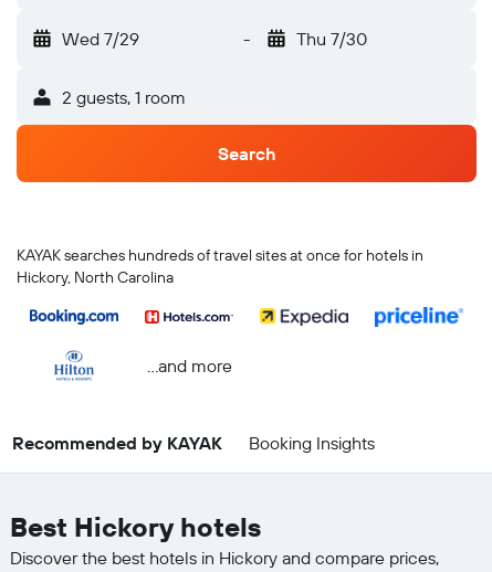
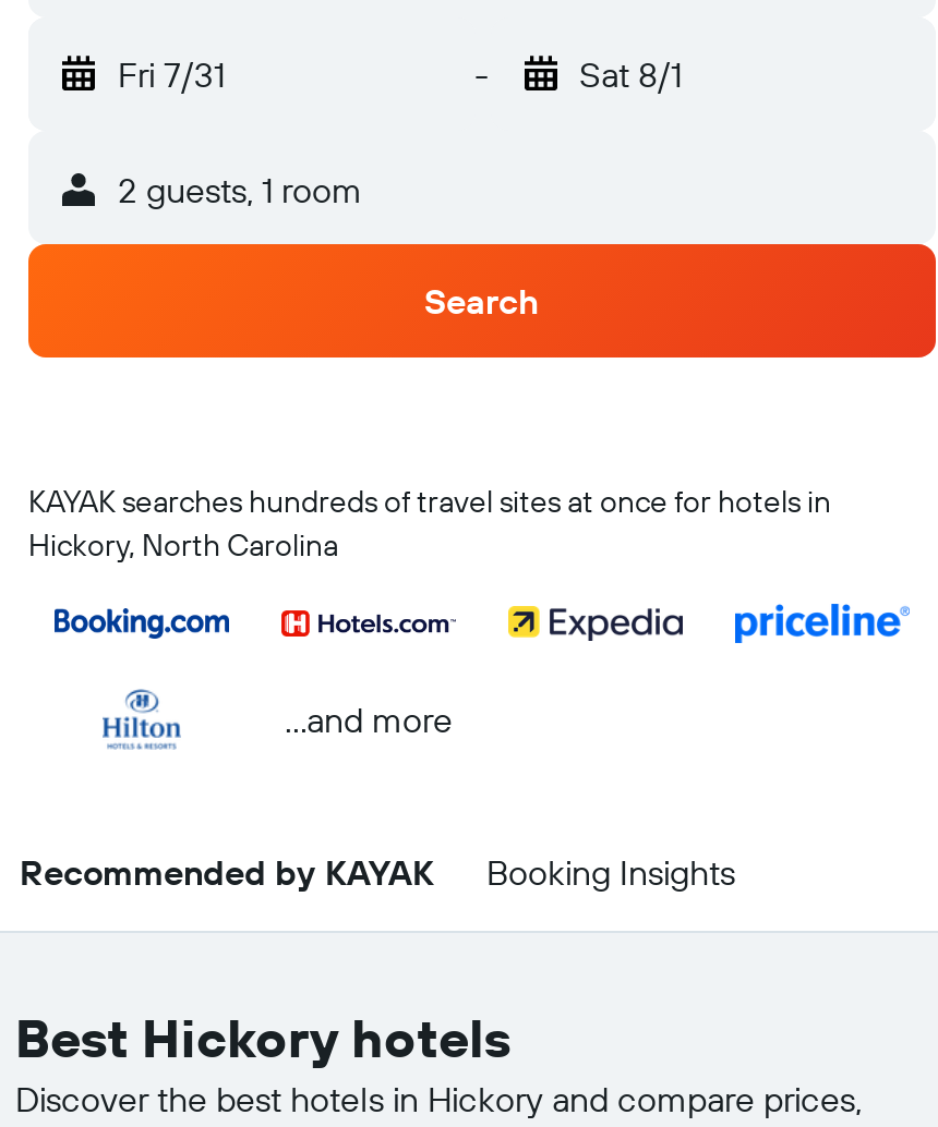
- Wed 7/29
+ Fri 7/31

- Thu 7/30
+ Sat 8/1
